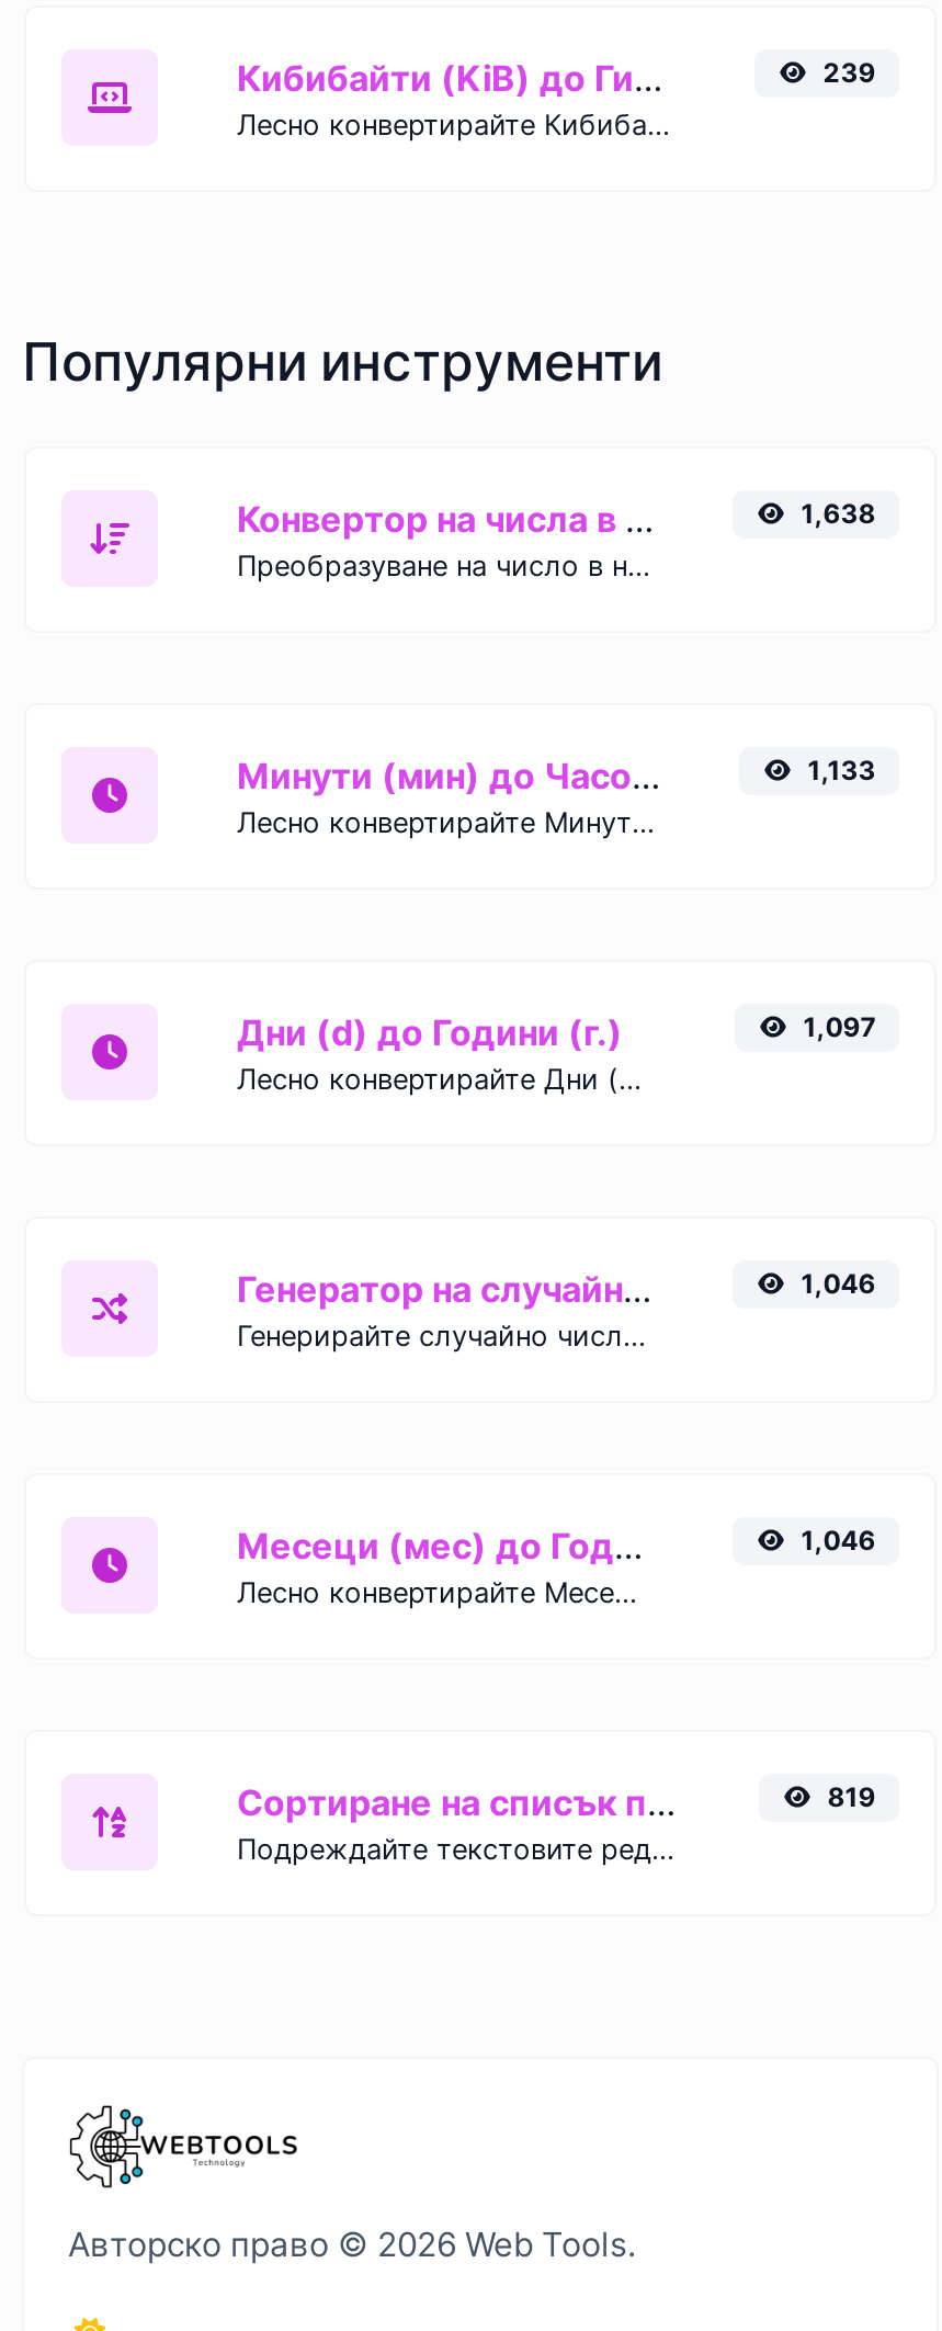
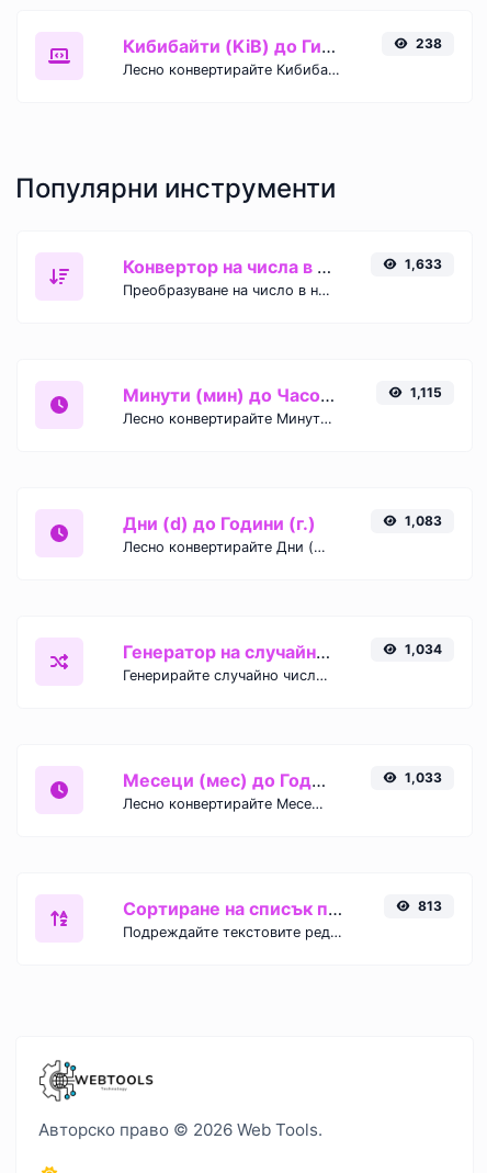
- 239
+ 238

- 1,638
+ 1,633

- 1,133
+ 1,115

- 1,097
+ 1,083

- 1,046
+ 1,034

- 1,046
+ 1,033

- 819
+ 813
